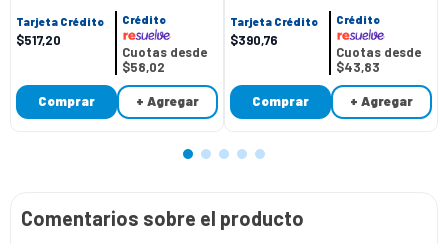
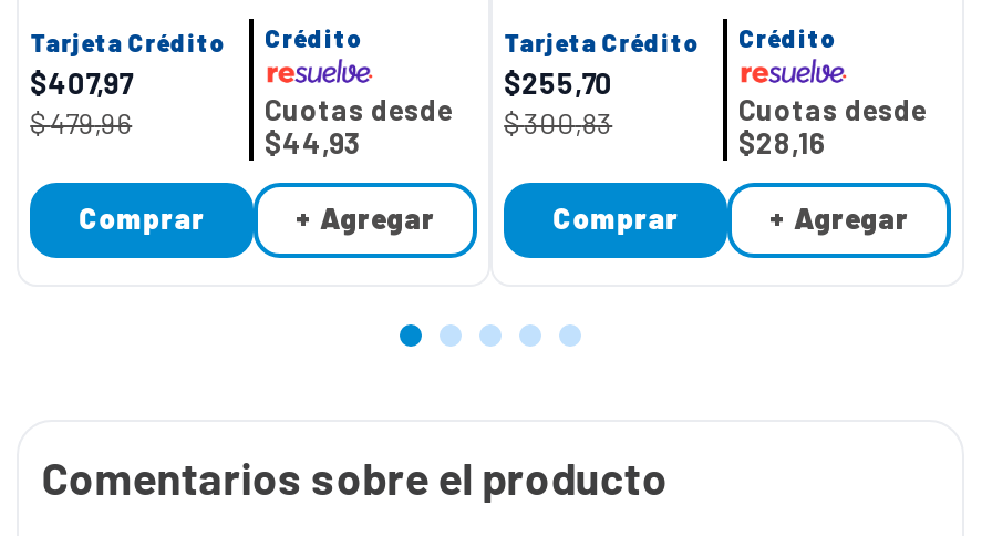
- $517,20
+ $407,97
+ $479,96

- $390,76
+ $255,70
+ $300,83

- $58,02
+ $44,93

- $43,83
+ $28,16
